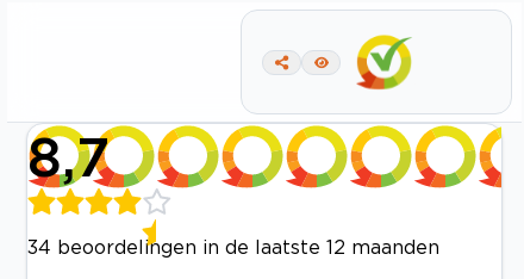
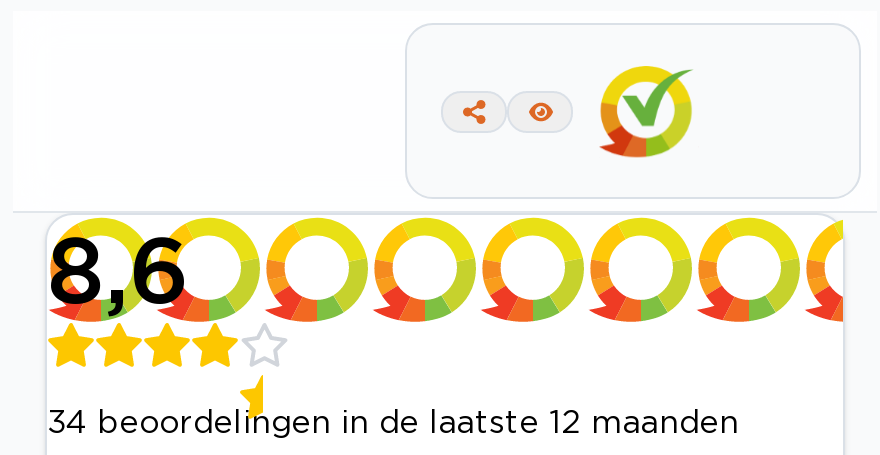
- 8,7
+ 8,6
